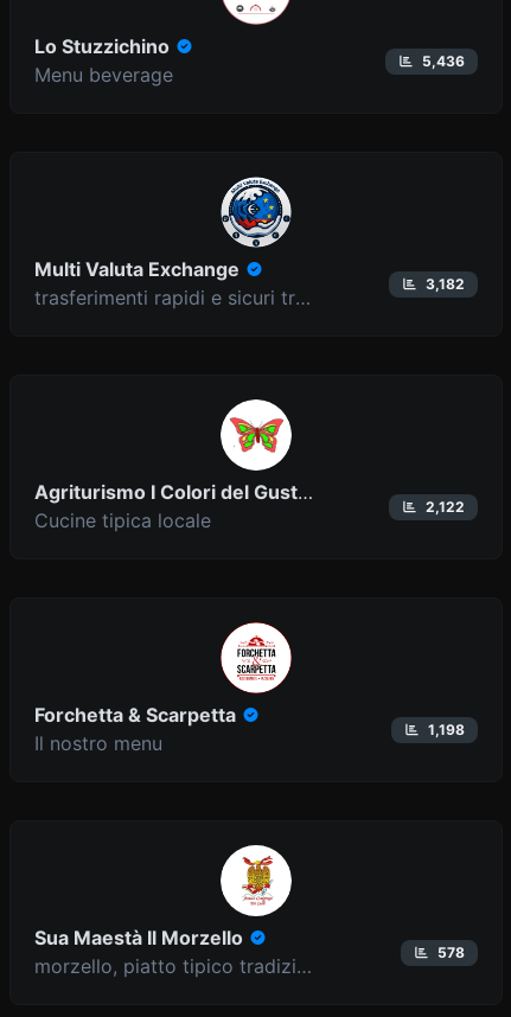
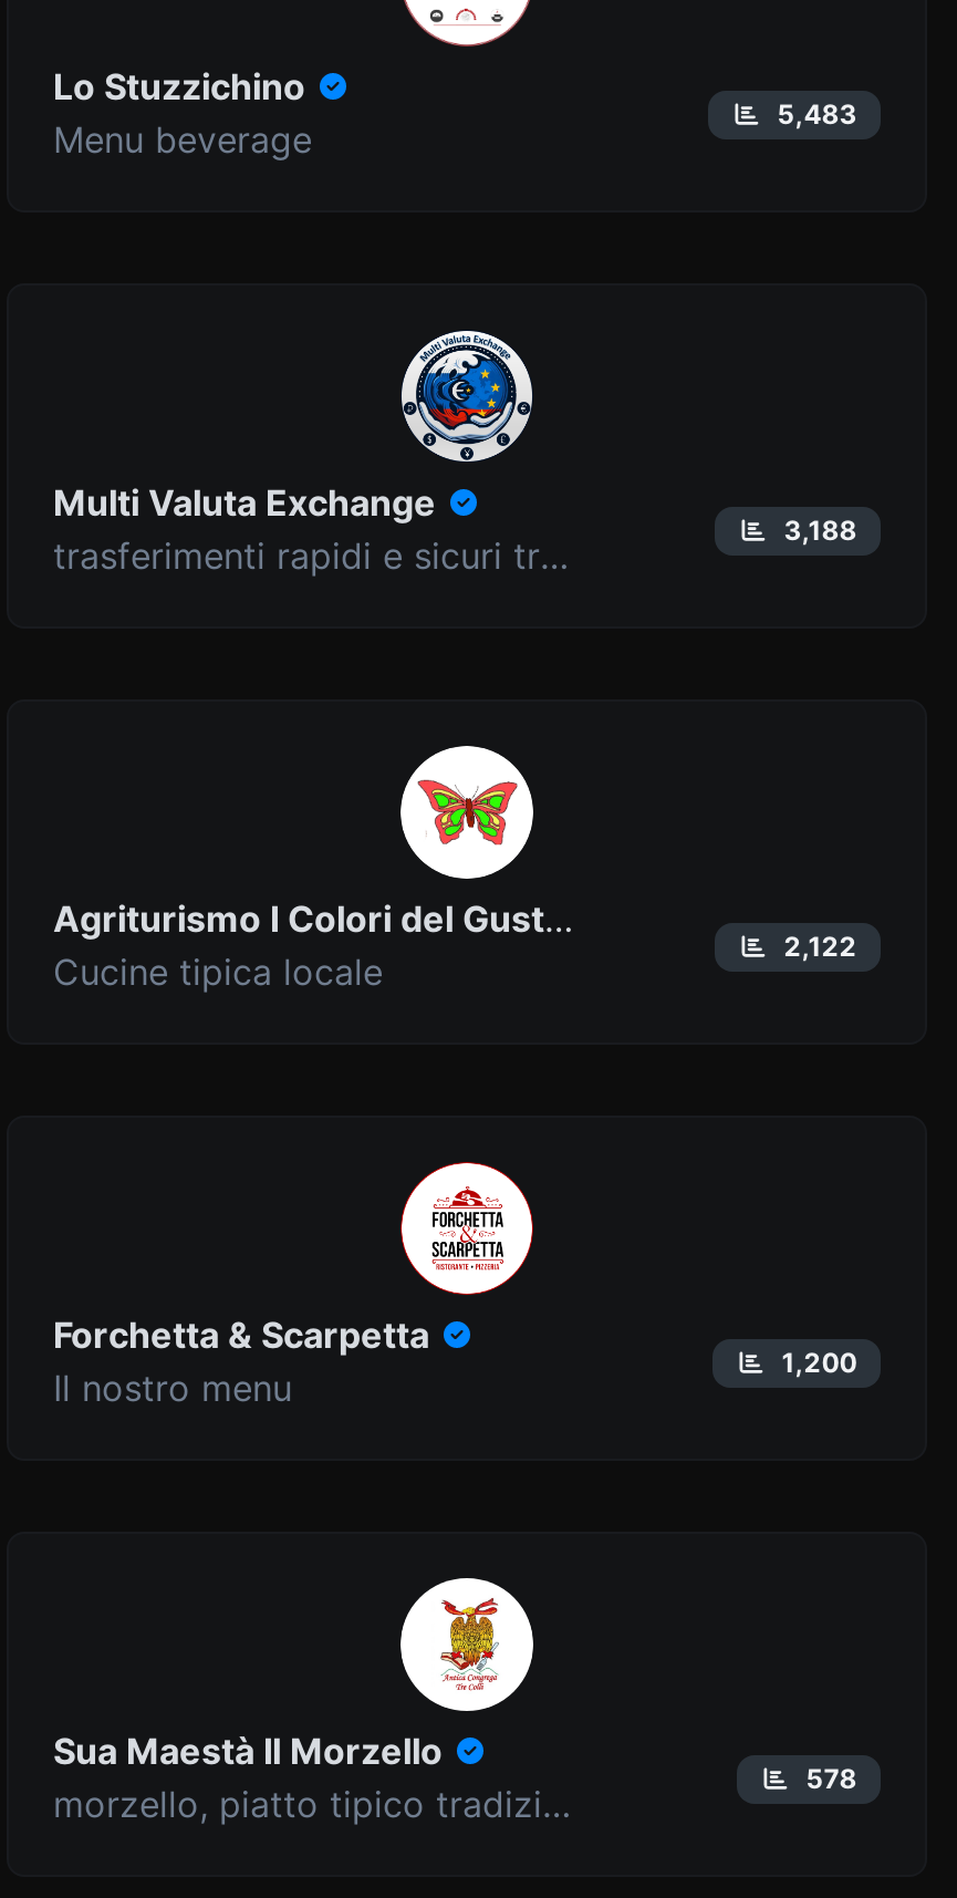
- 5,436
+ 5,483

- 3,182
+ 3,188

- 1,198
+ 1,200
